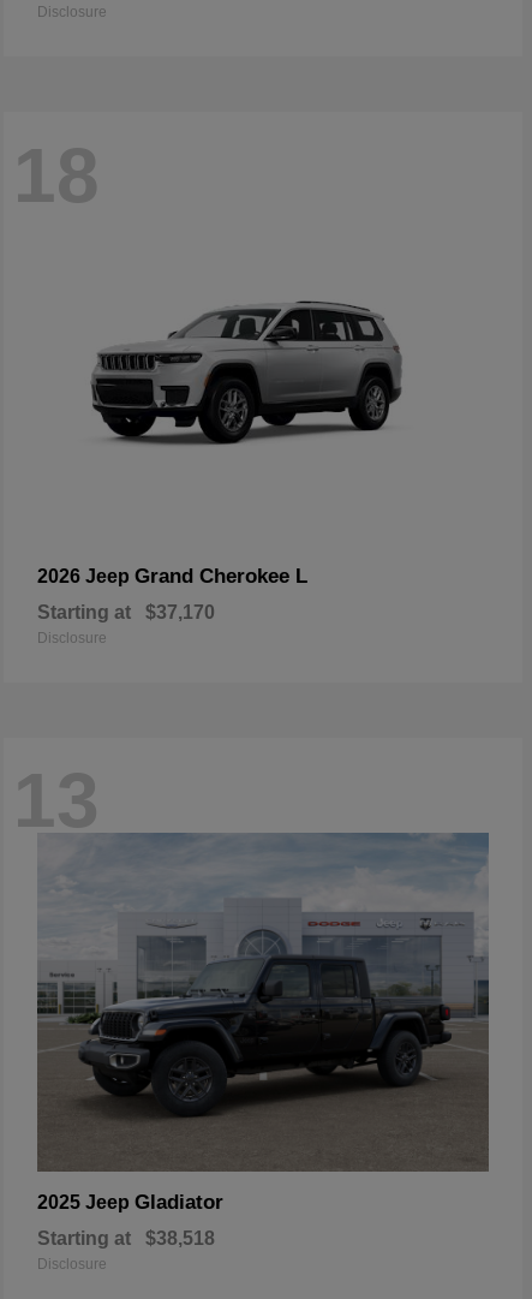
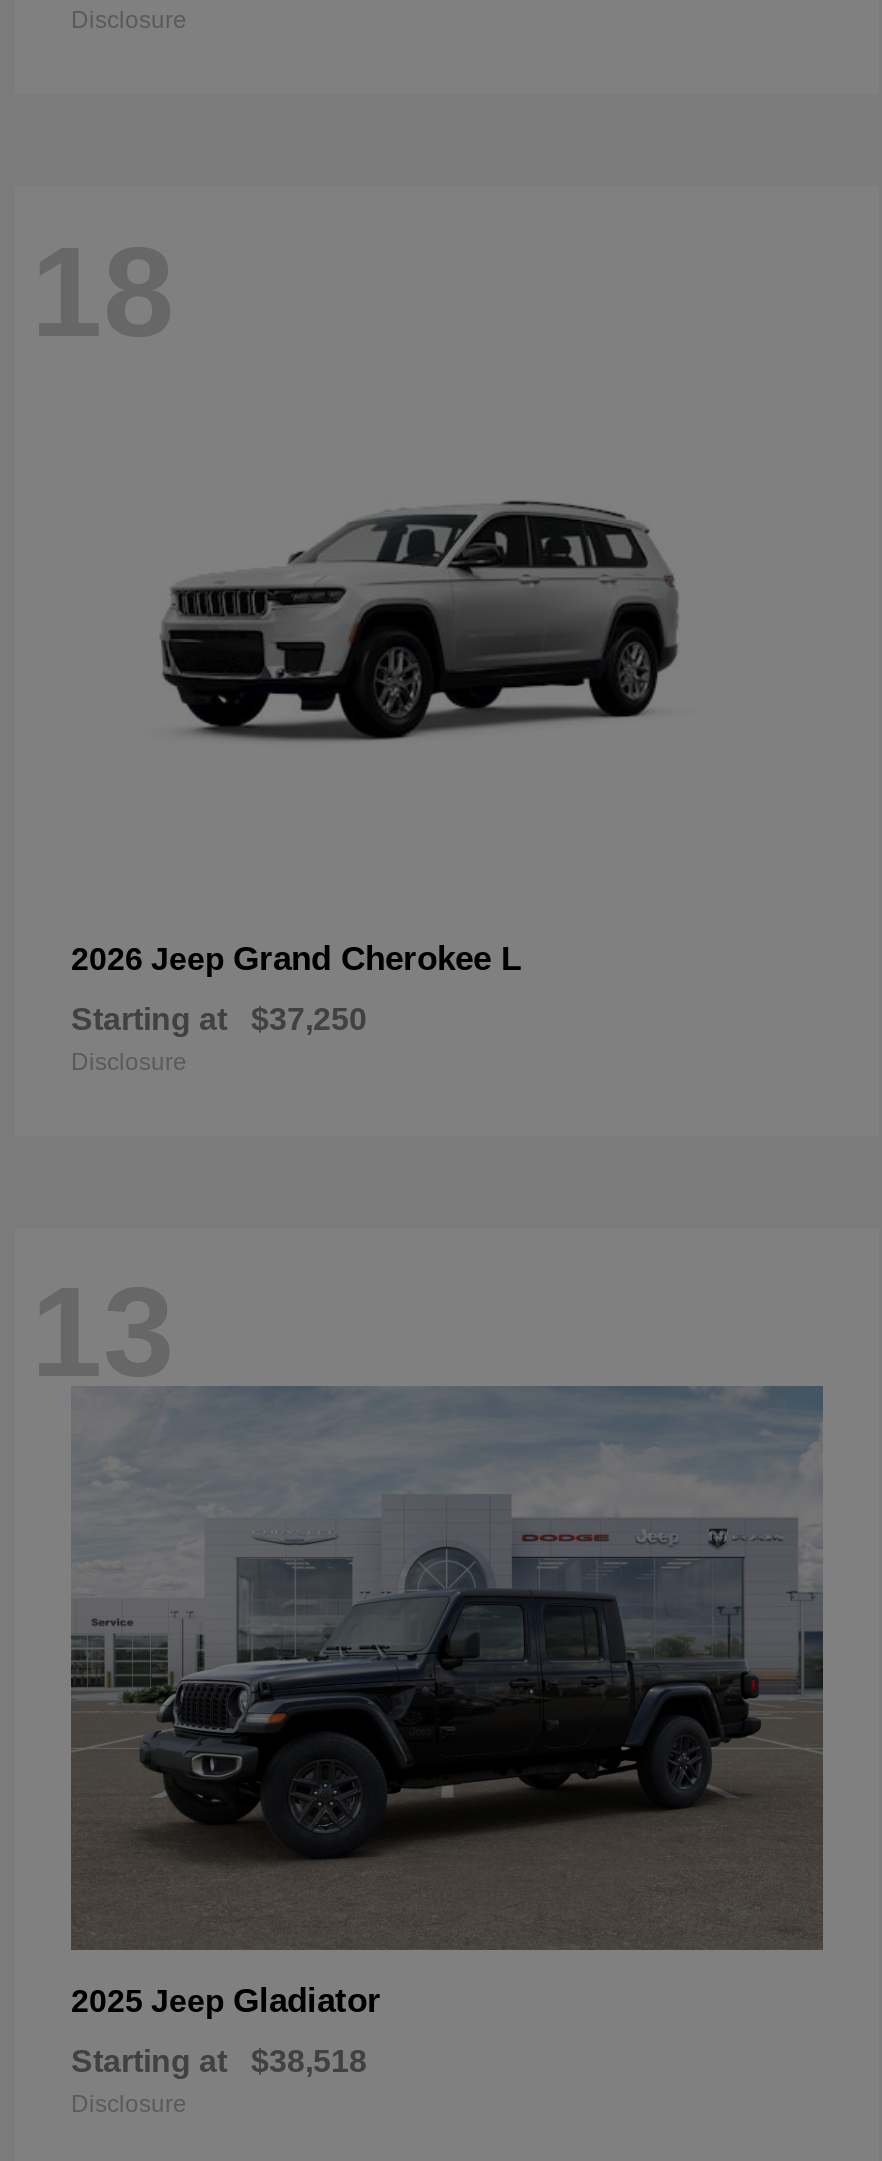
- Starting at $37,170
+ Starting at $37,250
